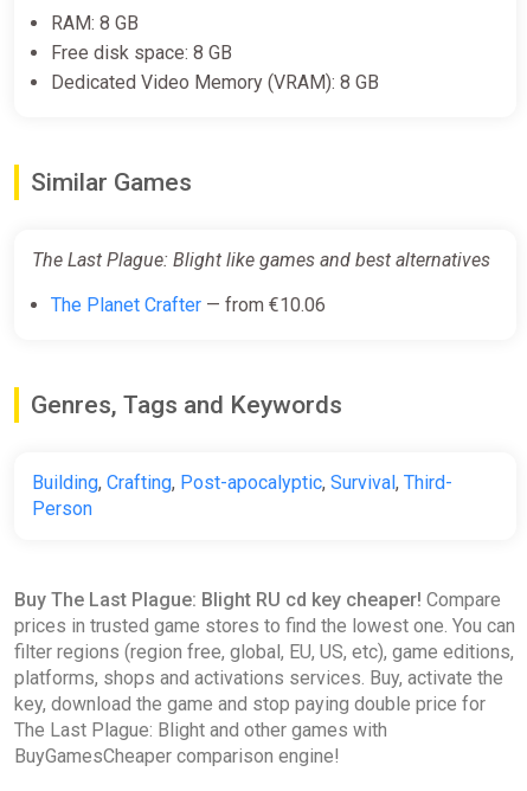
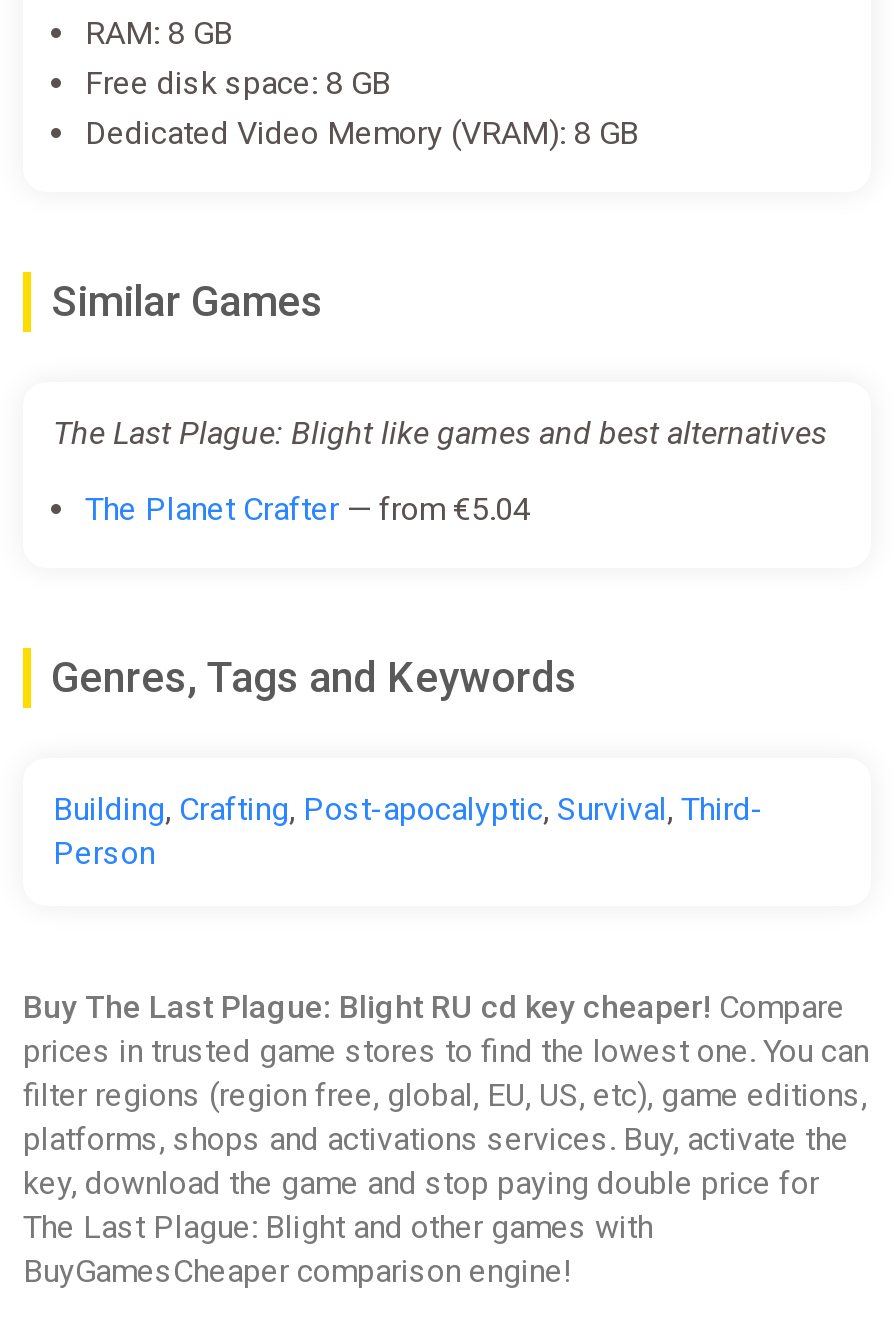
- The Planet Crafter — from €10.06
+ The Planet Crafter — from €5.04
